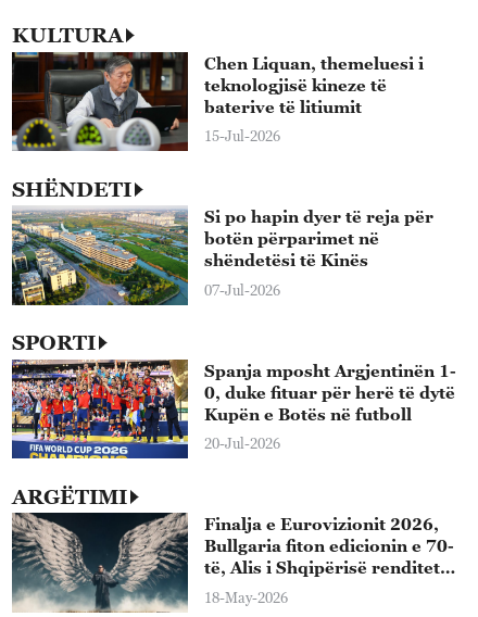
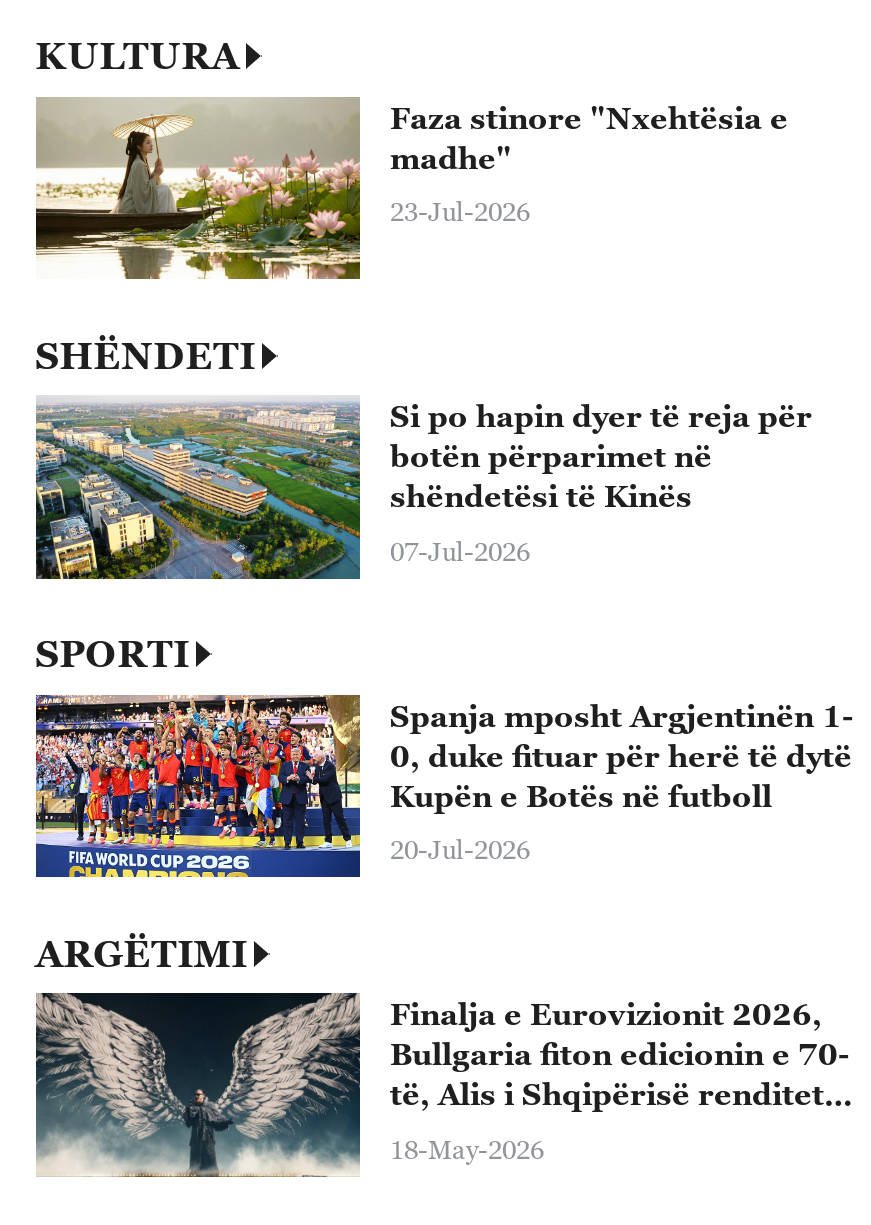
- [image]
- Chen Liquan, themeluesi i
- teknologjisë kineze të
- baterive të litiumit
+ [image]
+ Faza stinore "Nxehtësia e
+ madhe"

- 15-Jul-2026
+ 23-Jul-2026
